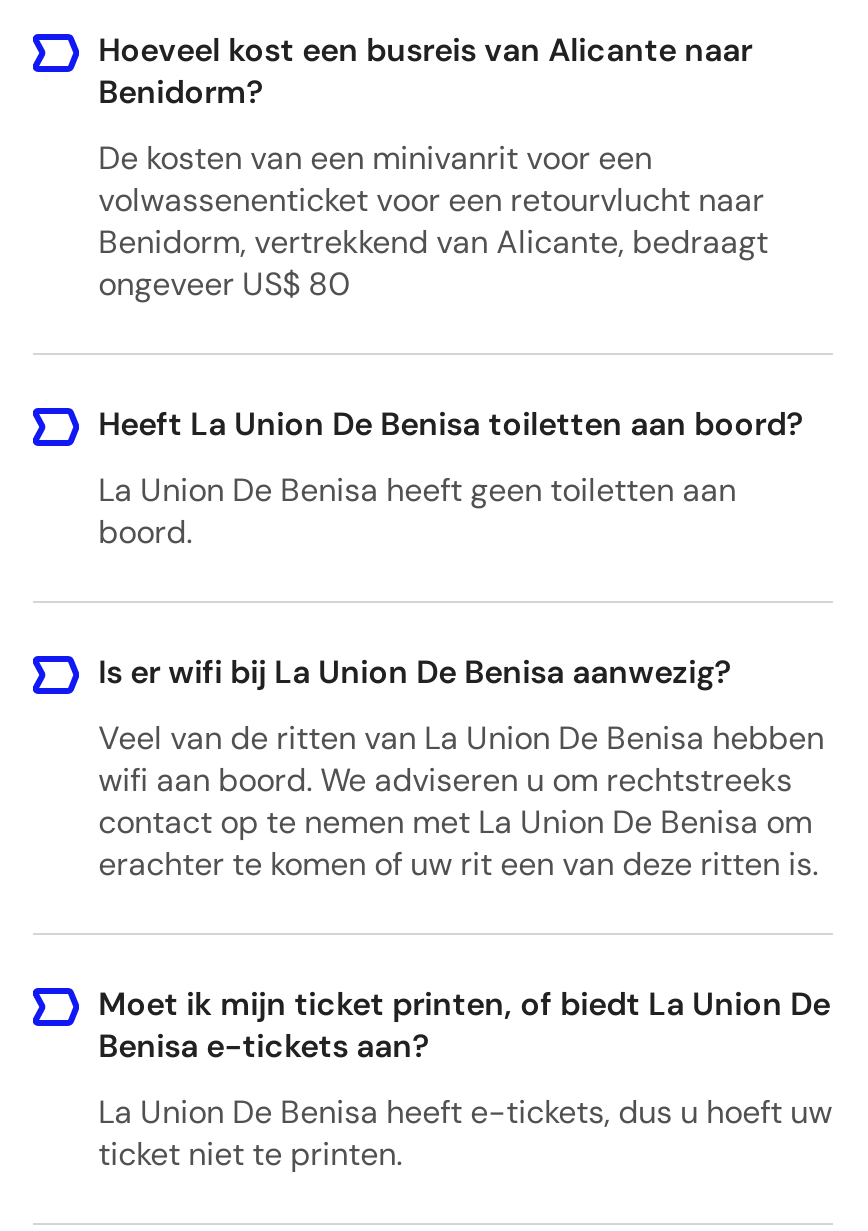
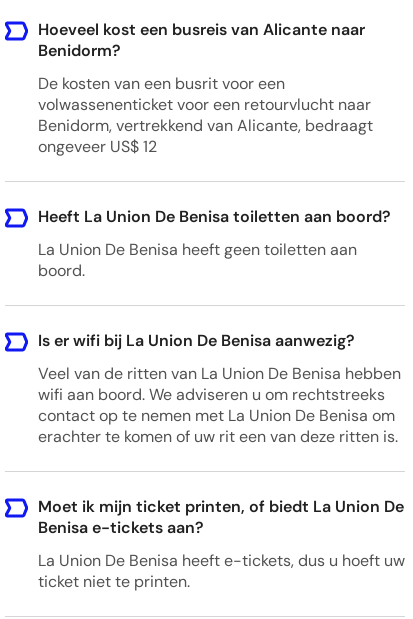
- De kosten van een minivanrit voor een
+ De kosten van een busrit voor een

- ongeveer US$ 80
+ ongeveer US$ 12
